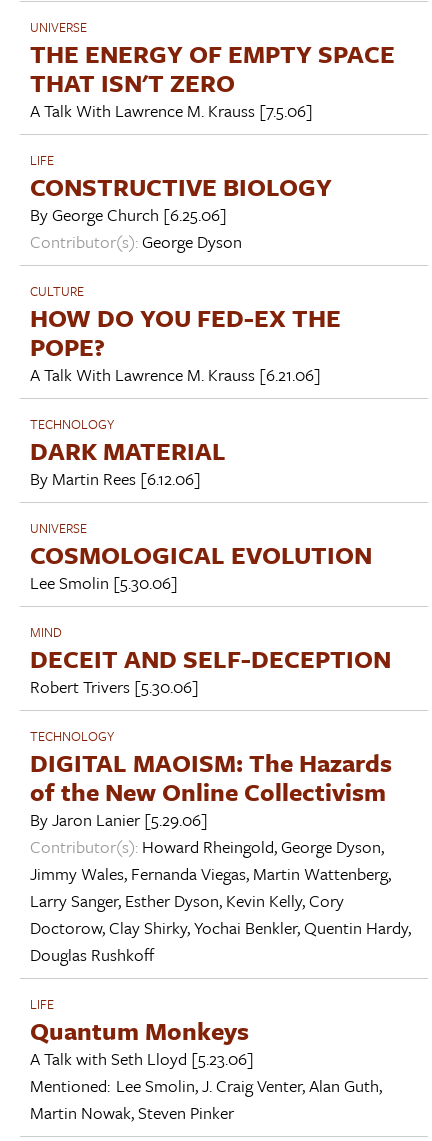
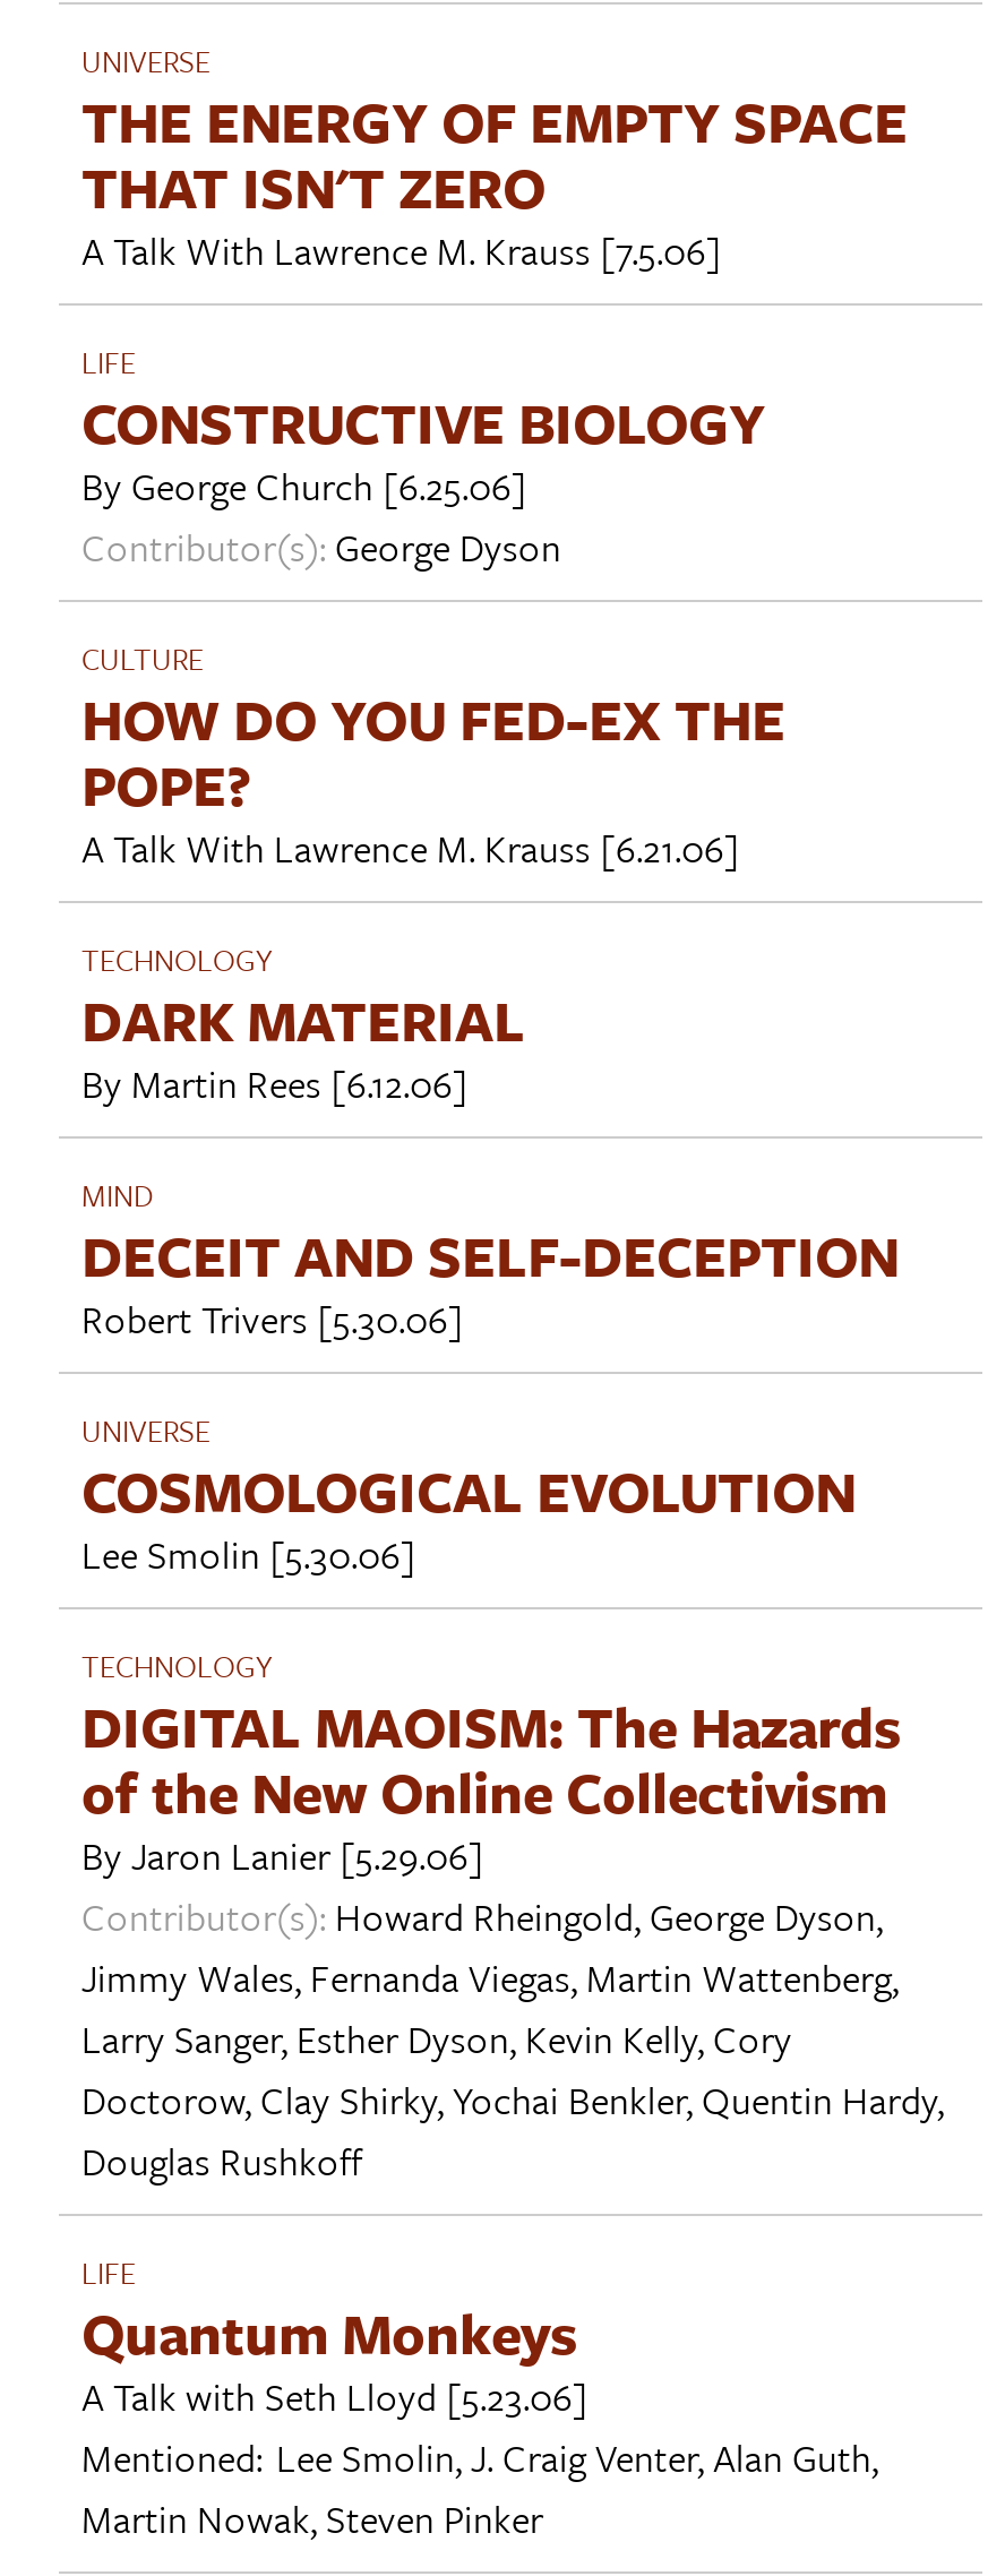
moved down: UNIVERSE | COSMOLOGICAL EVOLUTION | Lee Smolin [5.30.06]

moved up: MIND | DECEIT AND SELF-DECEPTION | Robert Trivers [5.30.06]
